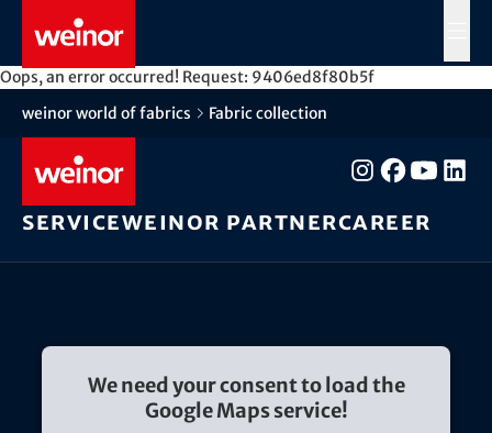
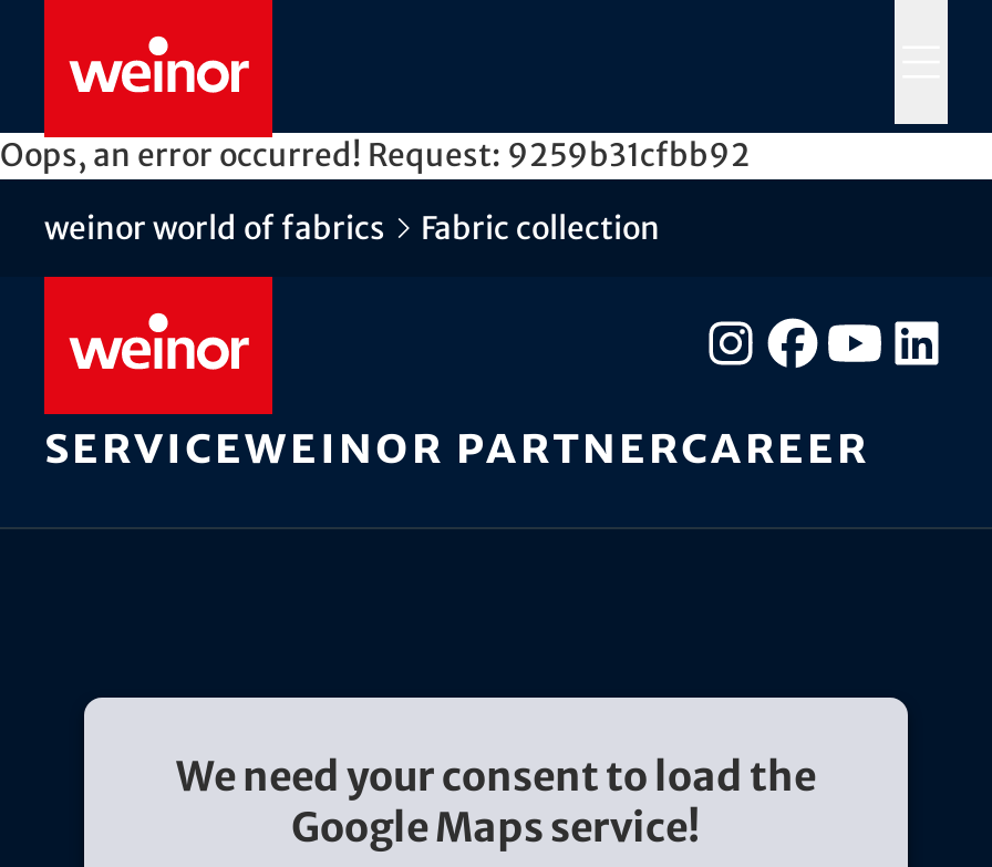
- Oops, an error occurred! Request: 9406ed8f80b5f
+ Oops, an error occurred! Request: 9259b31cfbb92
